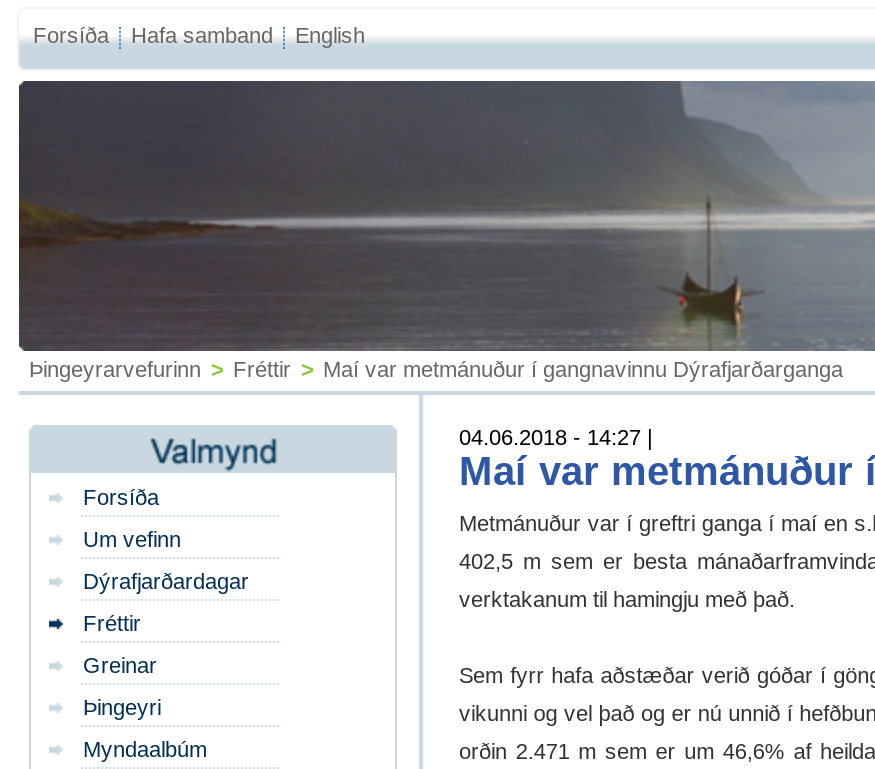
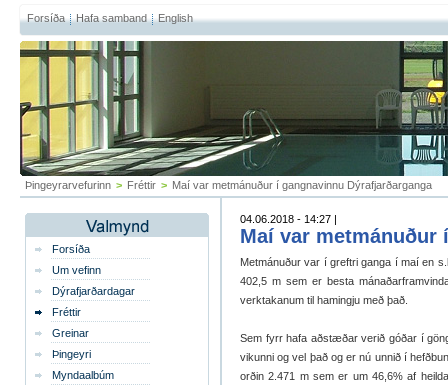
- [image]
+ [image]
